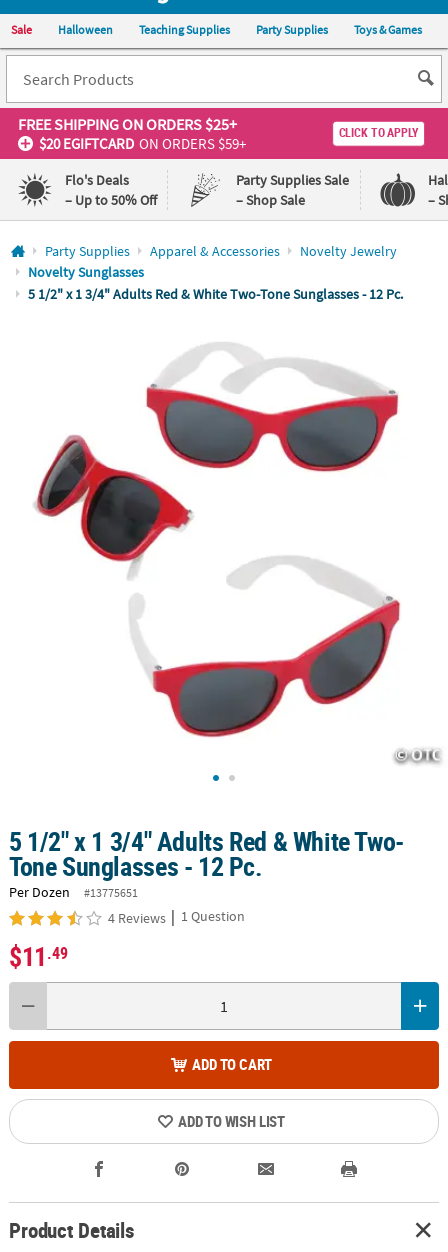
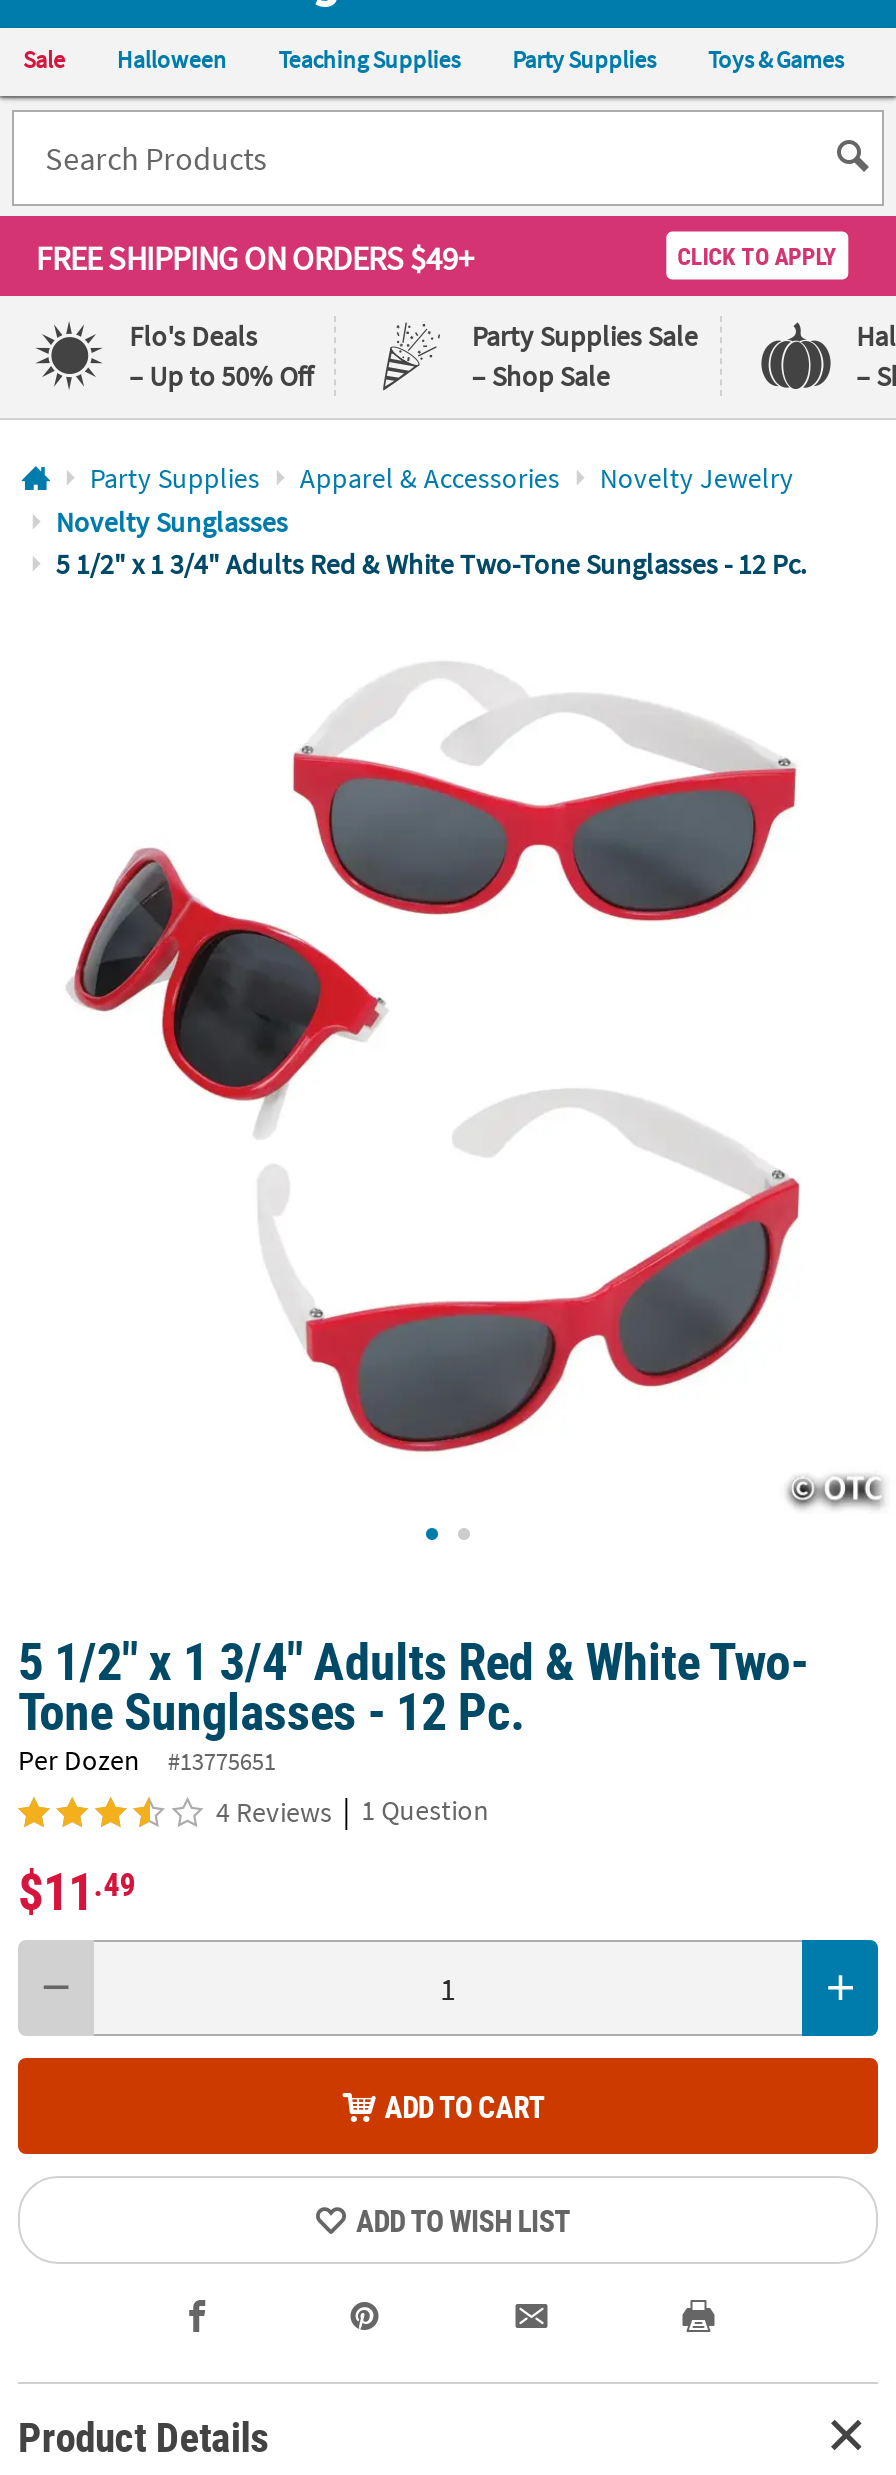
- FREE SHIPPING ON ORDERS $25+
- $20 EGIFTCARD ON ORDERS $59+
+ FREE SHIPPING ON ORDERS $49+
